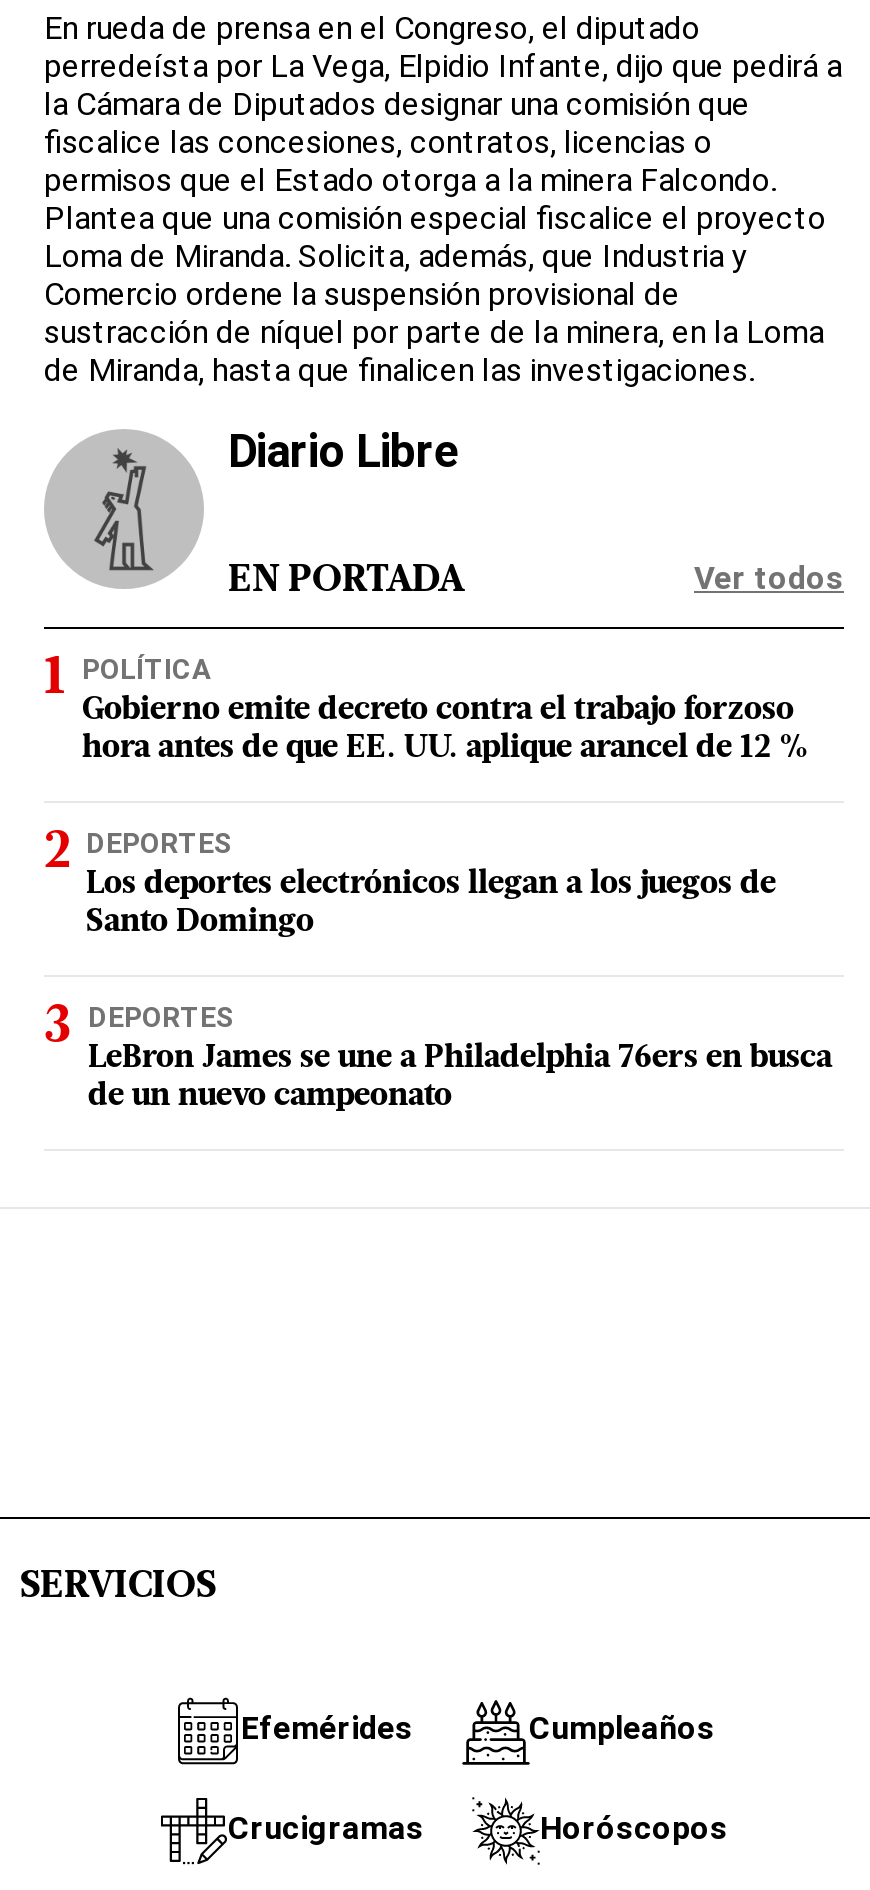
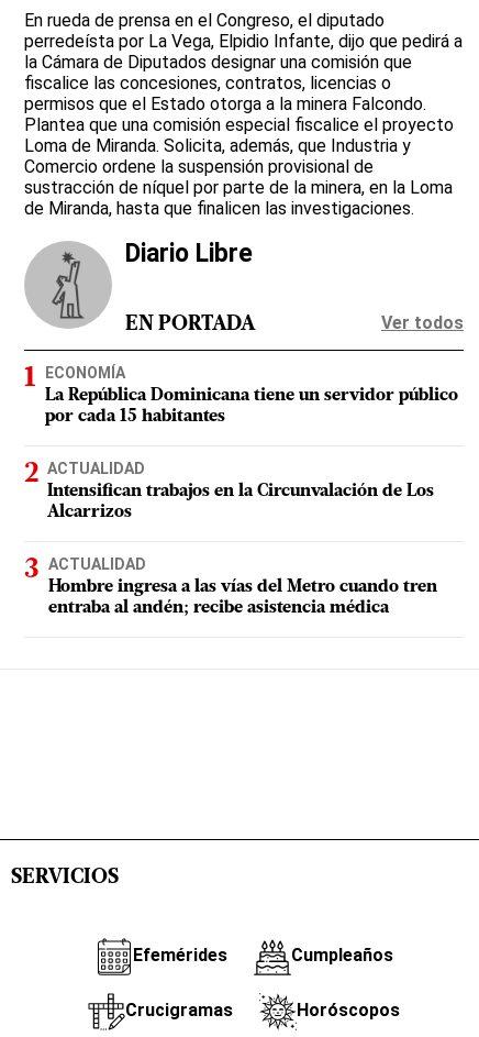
- POLÍTICA
- Gobierno emite decreto contra el trabajo forzoso
- hora antes de que EE. UU. aplique arancel de 12 %
+ ECONOMÍA
+ La República Dominicana tiene un servidor público
+ por cada 15 habitantes

- DEPORTES
- Los deportes electrónicos llegan a los juegos de
- Santo Domingo
+ ACTUALIDAD
+ Intensifican trabajos en la Circunvalación de Los
+ Alcarrizos

- DEPORTES
- LeBron James se une a Philadelphia 76ers en busca
- de un nuevo campeonato
+ ACTUALIDAD
+ Hombre ingresa a las vías del Metro cuando tren
+ entraba al andén; recibe asistencia médica
